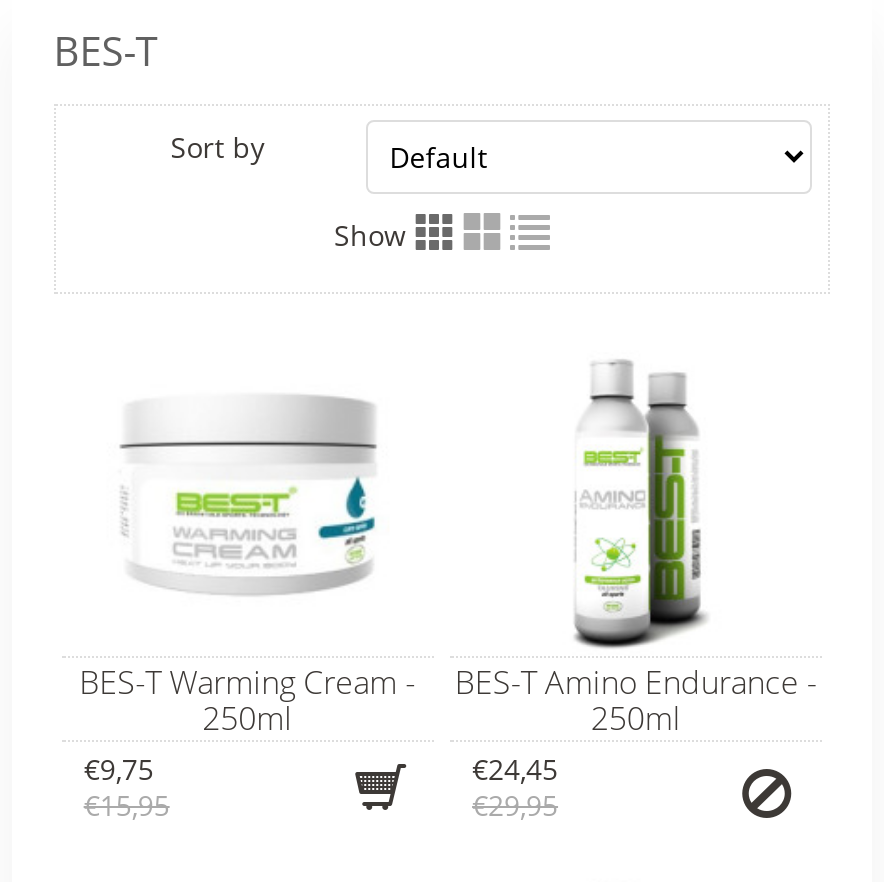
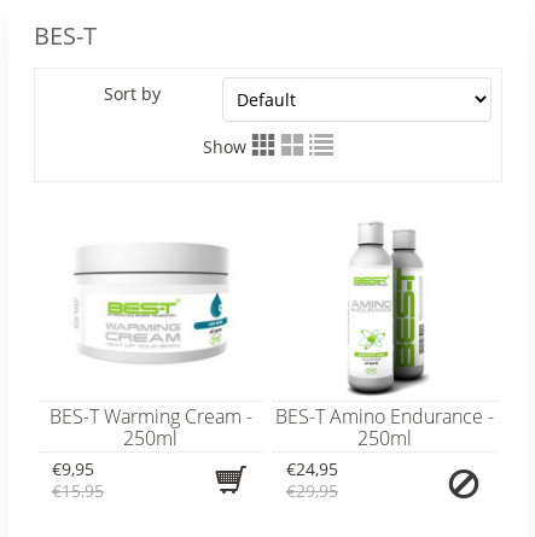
- €9,75
+ €9,95

- €24,45
+ €24,95
